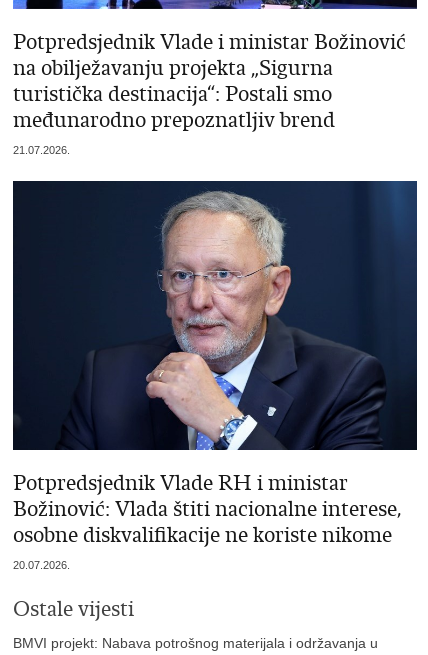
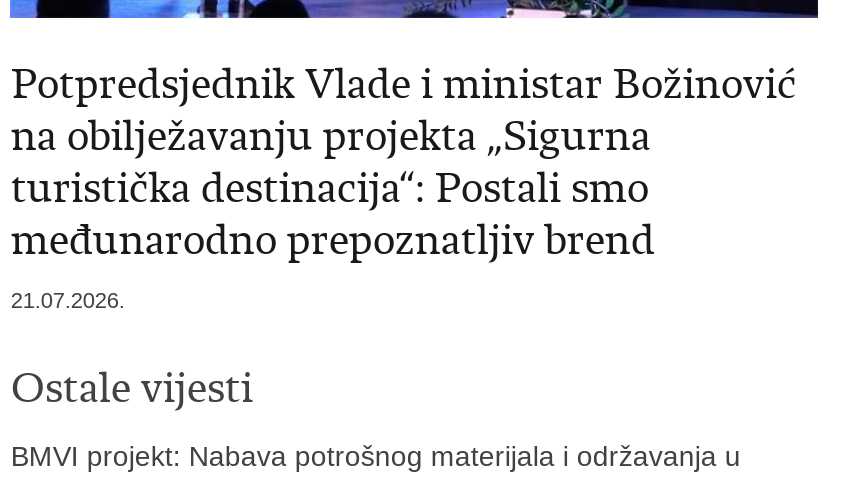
- [image]
- Potpredsjednik Vlade RH i ministar
- Božinović: Vlada štiti nacionalne interese,
- osobne diskvalifikacije ne koriste nikome
- 20.07.2026.
